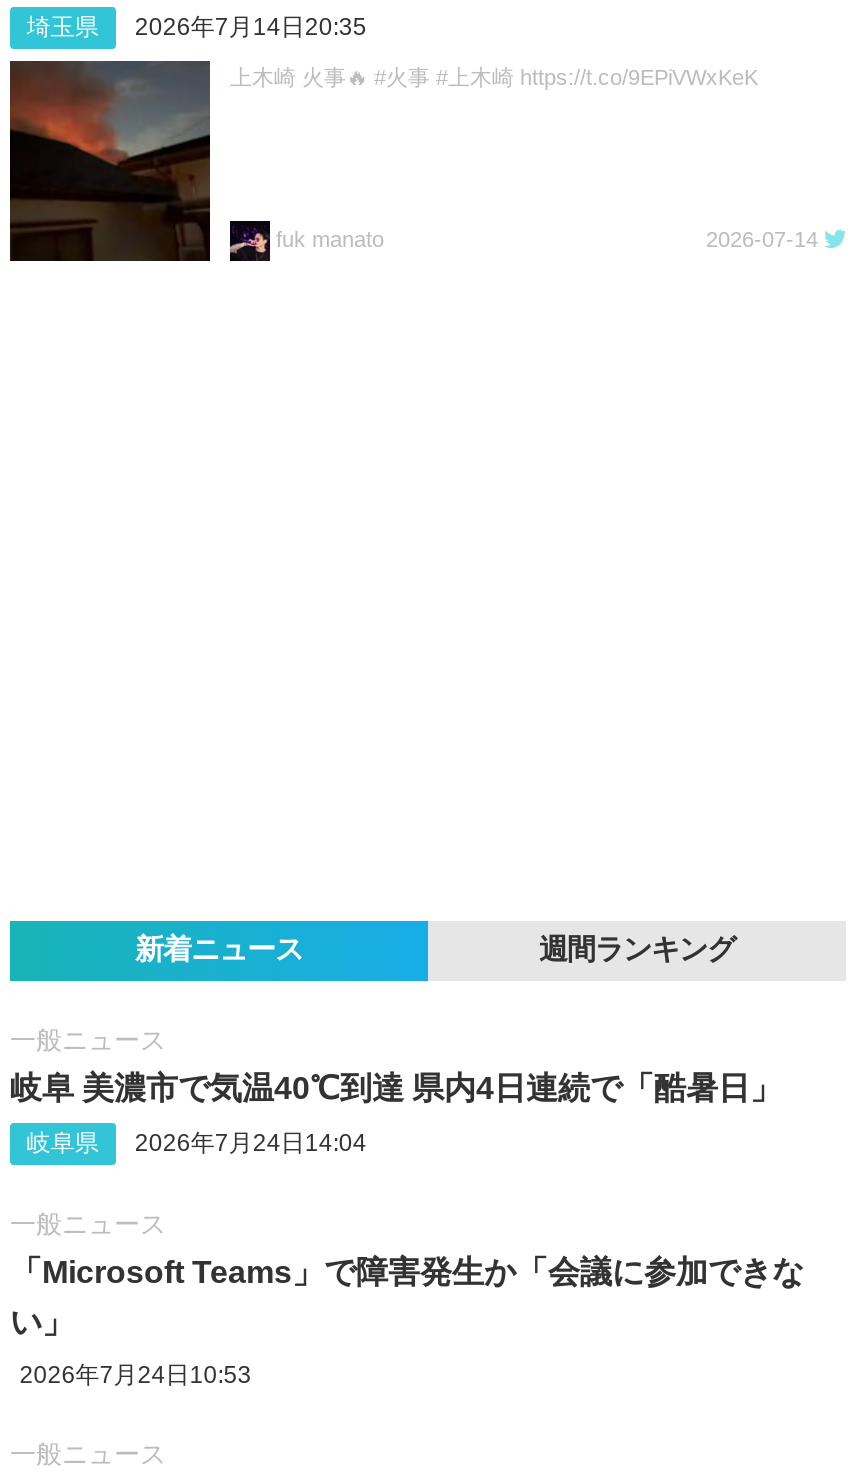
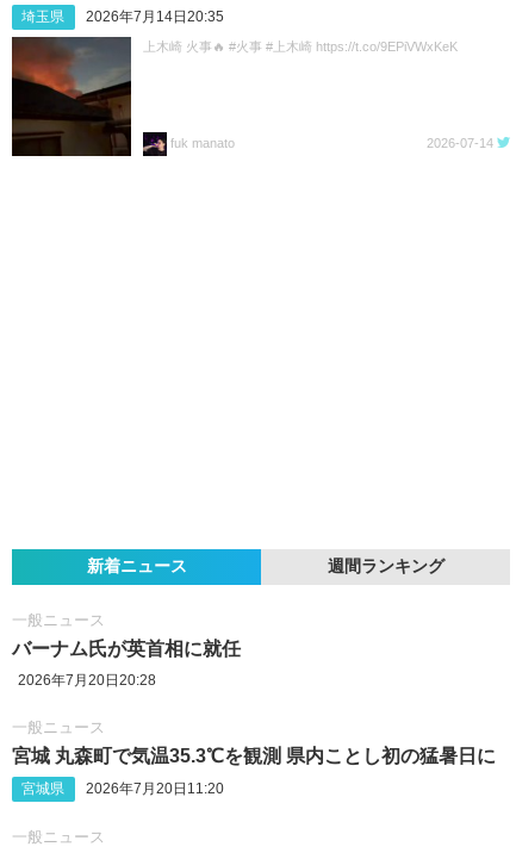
- 岐阜 美濃市で気温40℃到達 県内4日連続で「酷暑日」
+ バーナム氏が英首相に就任

- 岐阜県
- 2026年7月24日14:04
+ 2026年7月20日20:28

- 「Microsoft Teams」で障害発生か「会議に参加できな
- い」
- 2026年7月24日10:53
+ 宮城 丸森町で気温35.3℃を観測 県内ことし初の猛暑日に
+ 宮城県
+ 2026年7月20日11:20
